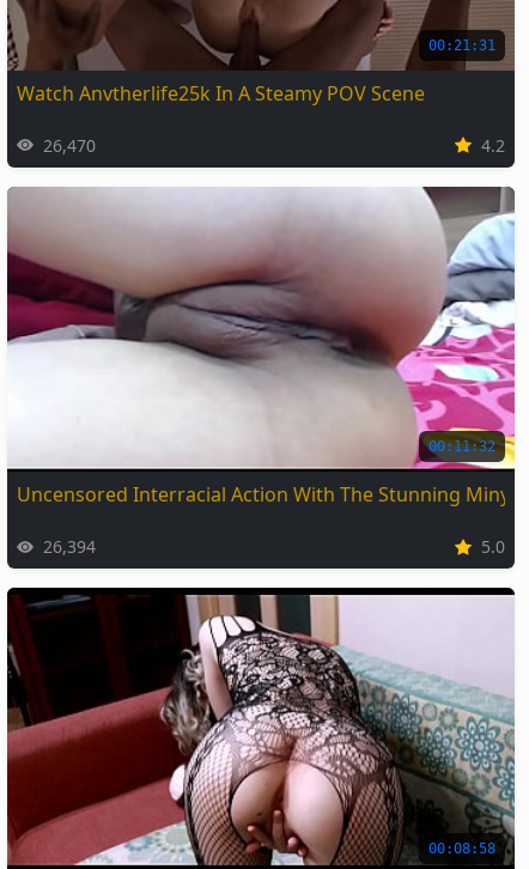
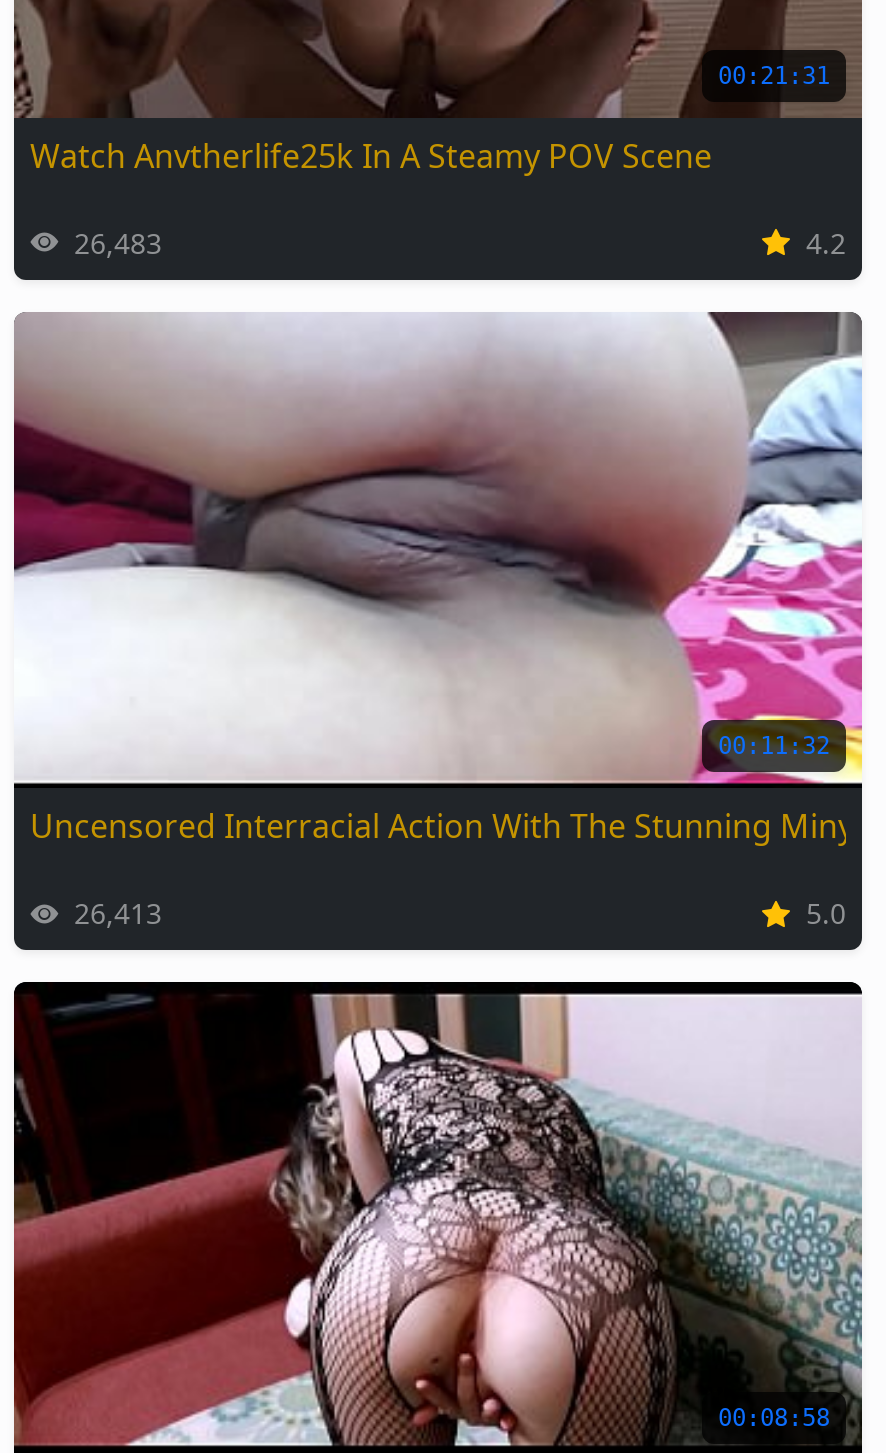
- 26,470
+ 26,483

- 26,394
+ 26,413
